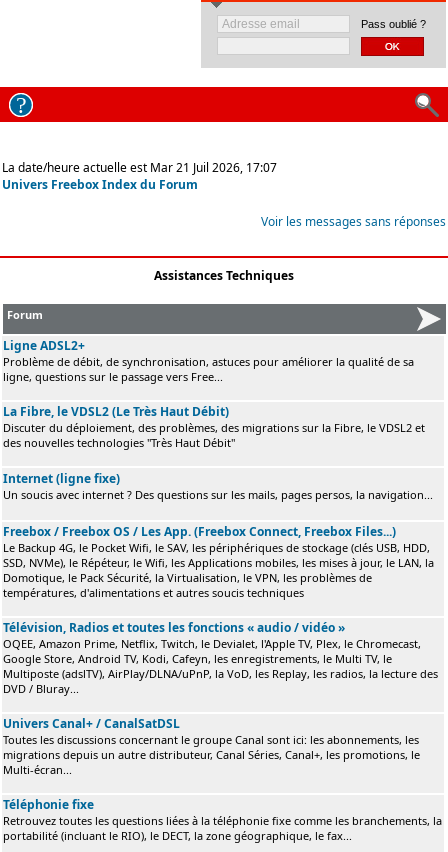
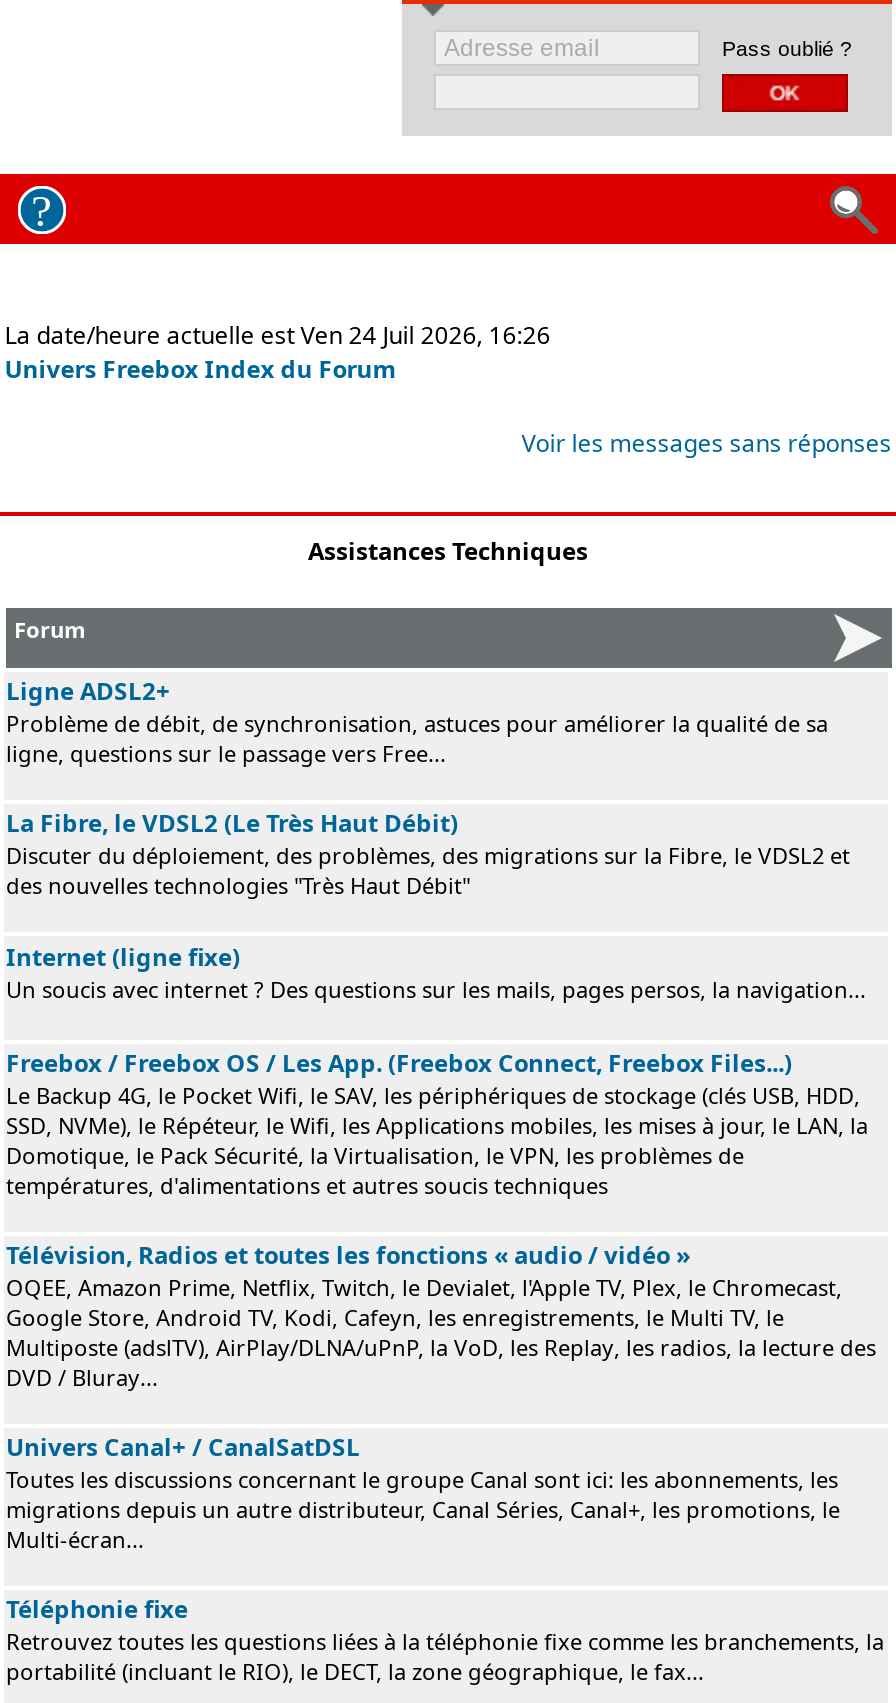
- La date/heure actuelle est Mar 21 Juil 2026, 17:07
+ La date/heure actuelle est Ven 24 Juil 2026, 16:26
